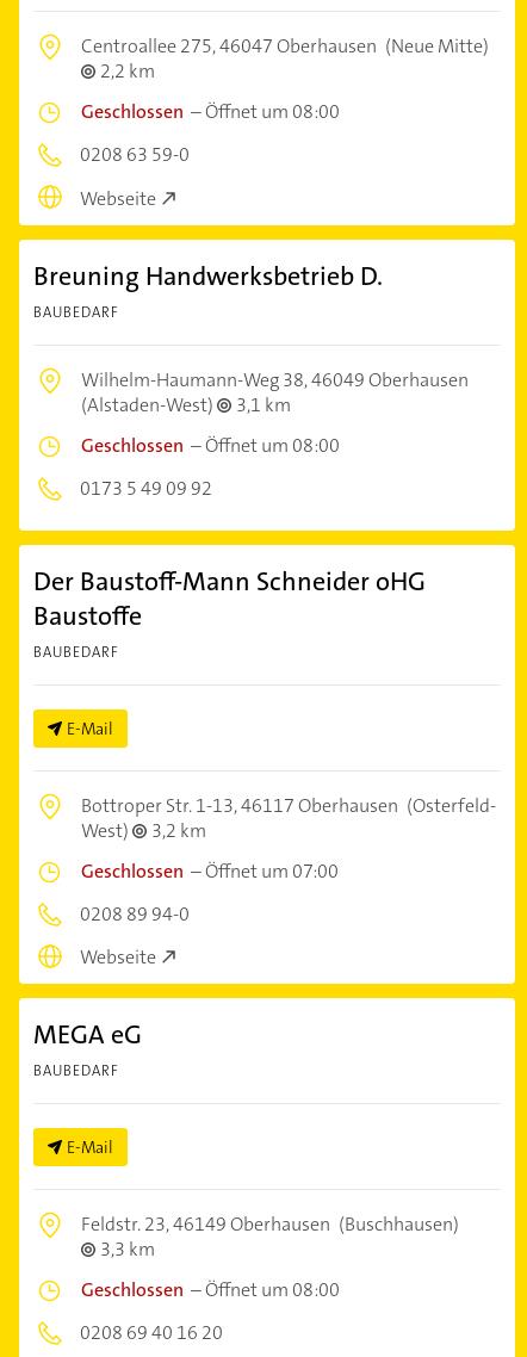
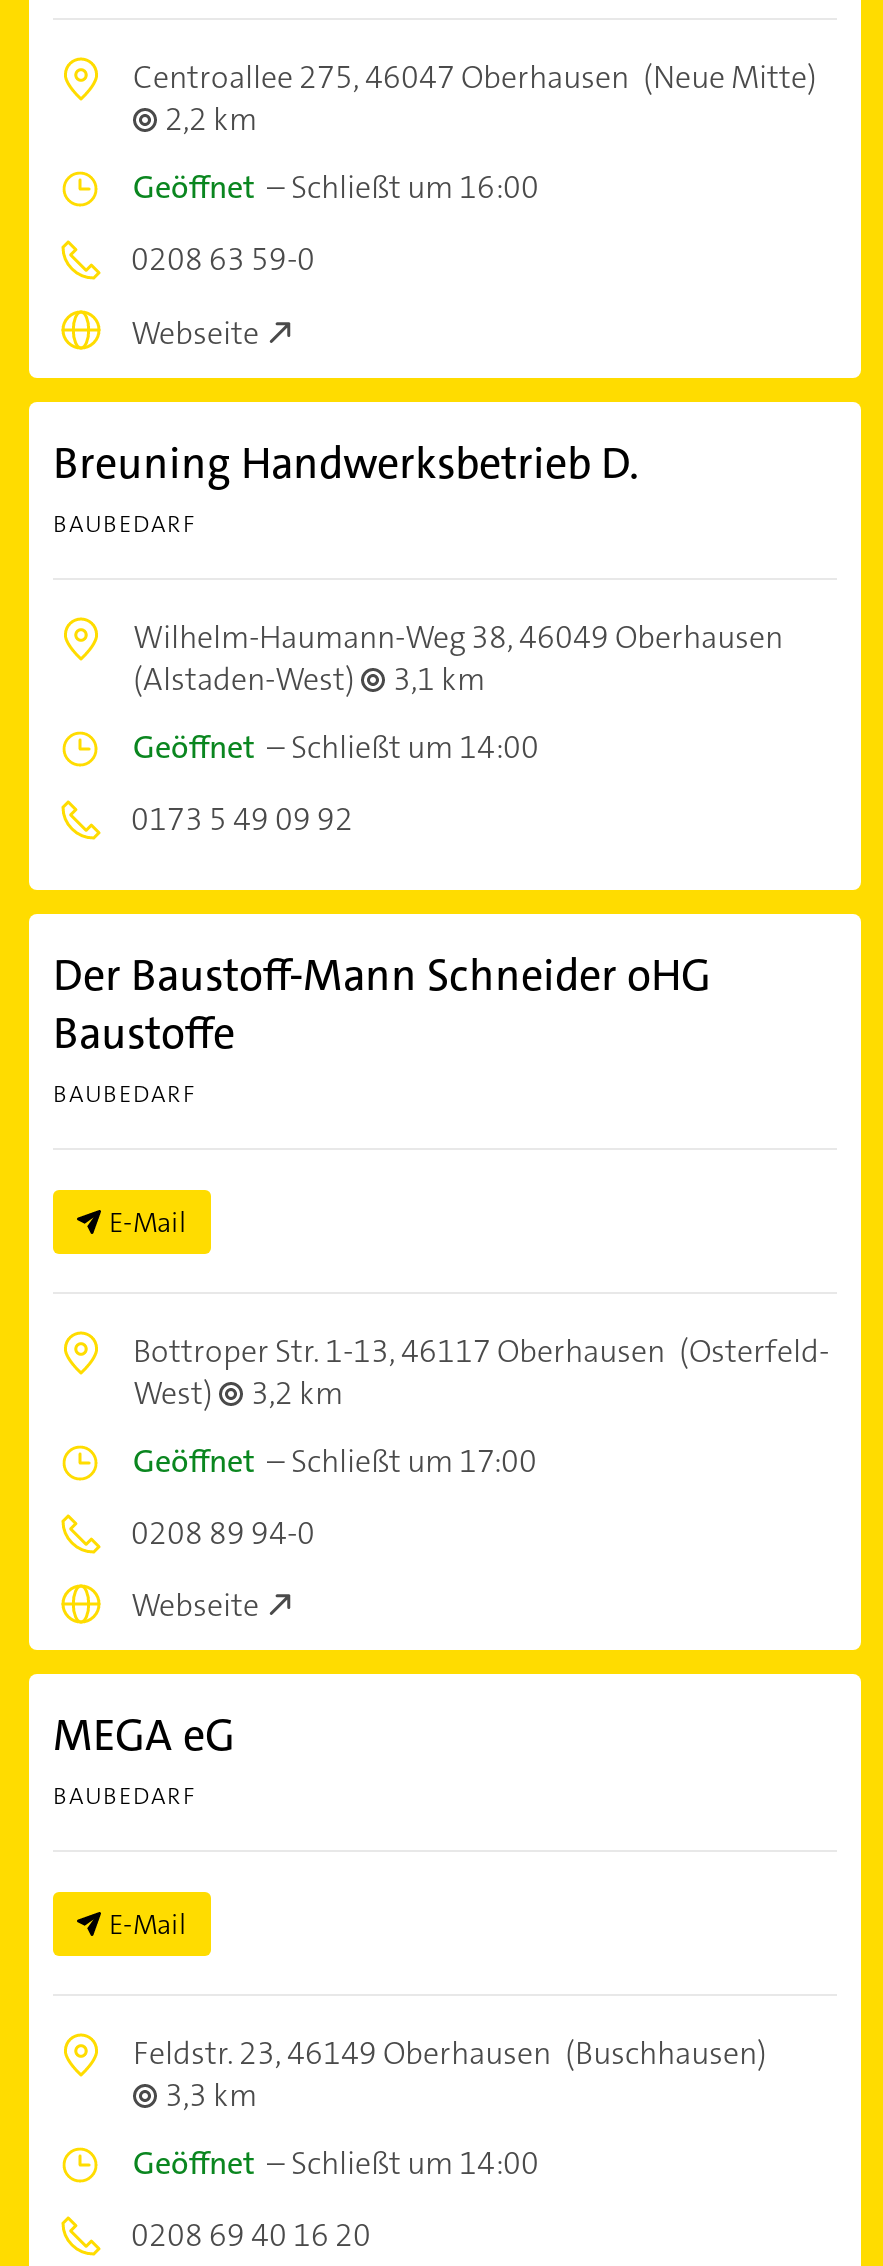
- Geschlossen – Öffnet um 08:00
+ Geöffnet – Schließt um 16:00

- Geschlossen – Öffnet um 08:00
+ Geöffnet – Schließt um 14:00

- Geschlossen – Öffnet um 07:00
+ Geöffnet – Schließt um 17:00

- Geschlossen – Öffnet um 08:00
+ Geöffnet – Schließt um 14:00
